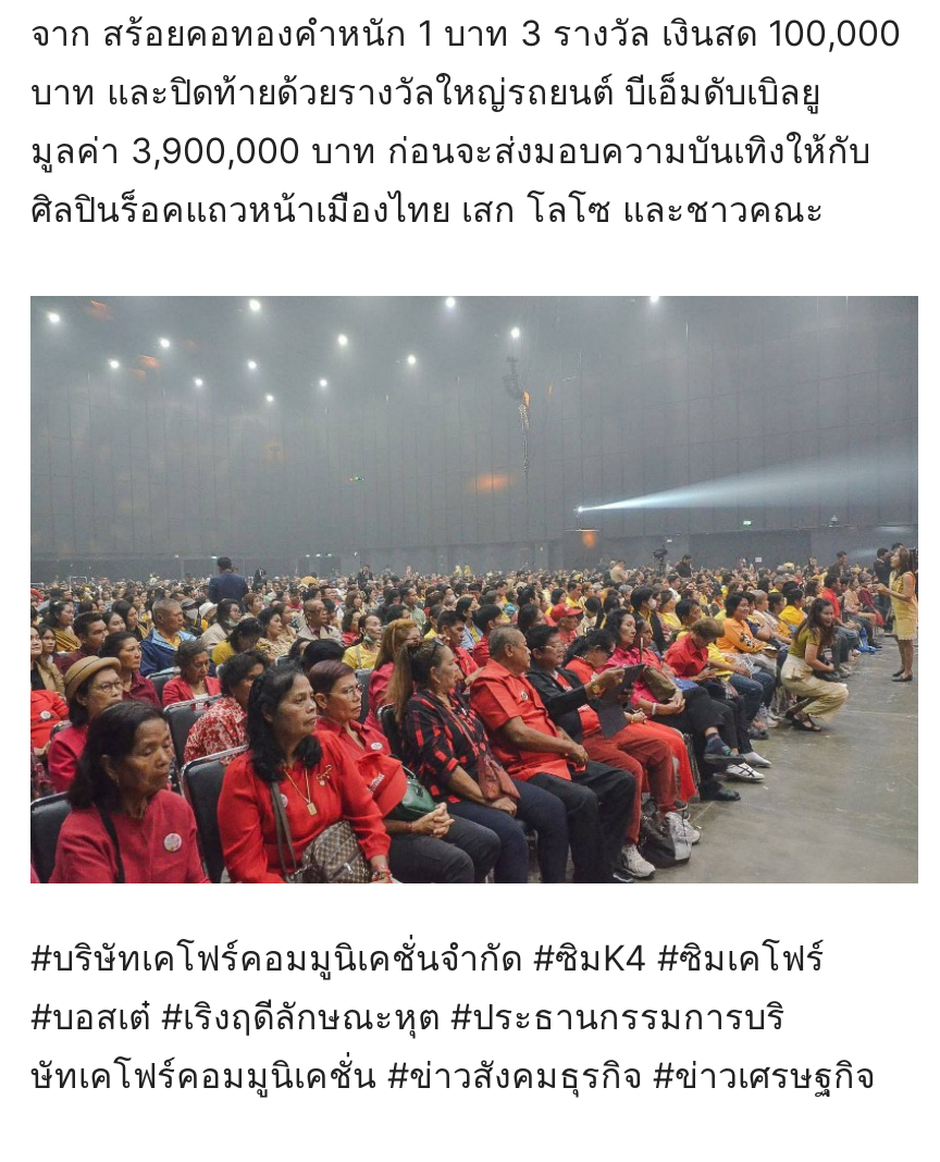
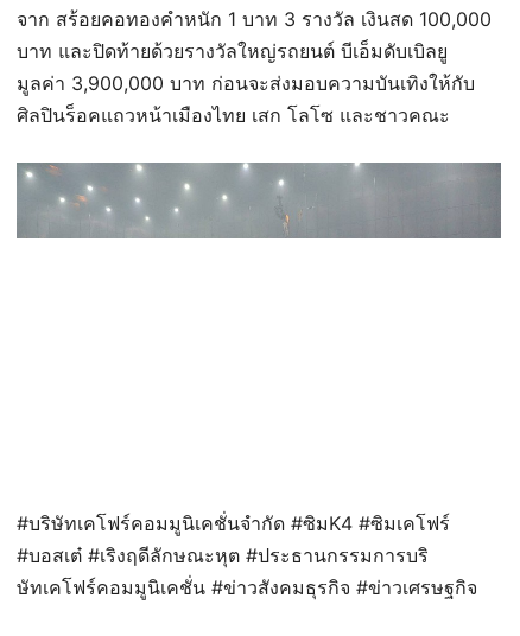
- [image]
